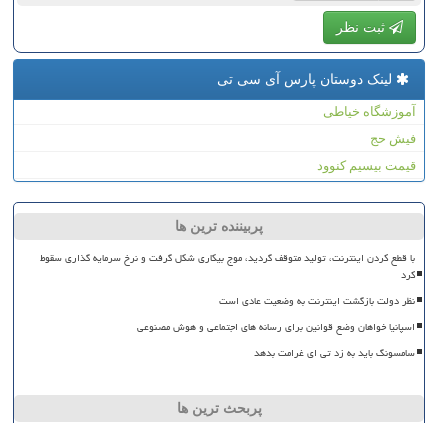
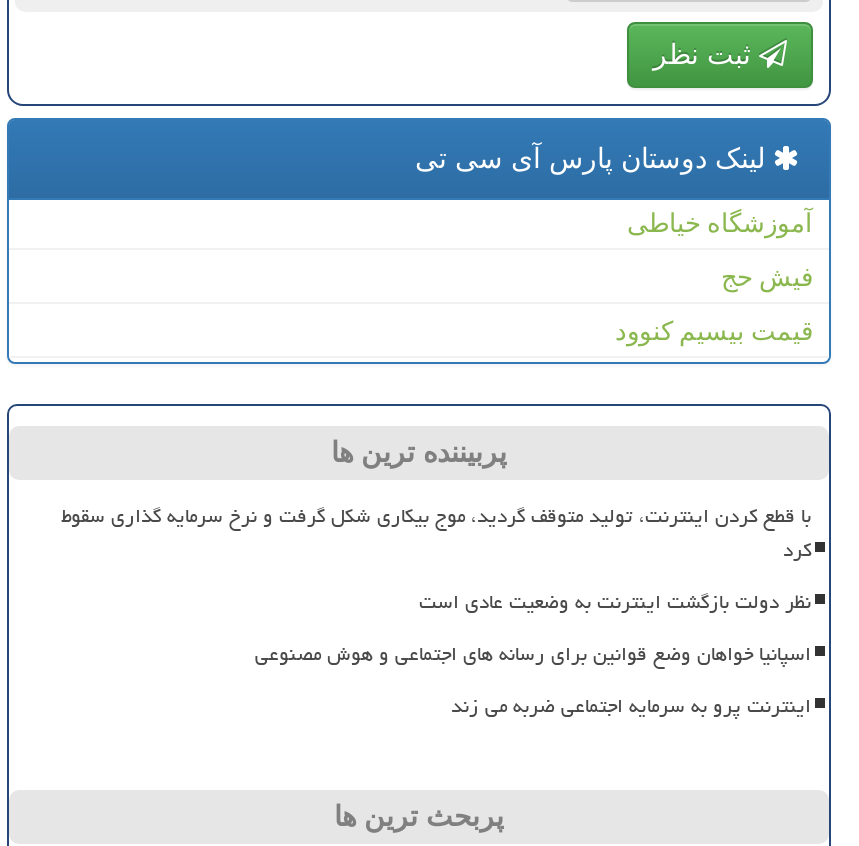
- سامسونگ باید به زد تی ای غرامت بدهد
+ اینترنت پرو به سرمایه اجتماعی ضربه می زند
